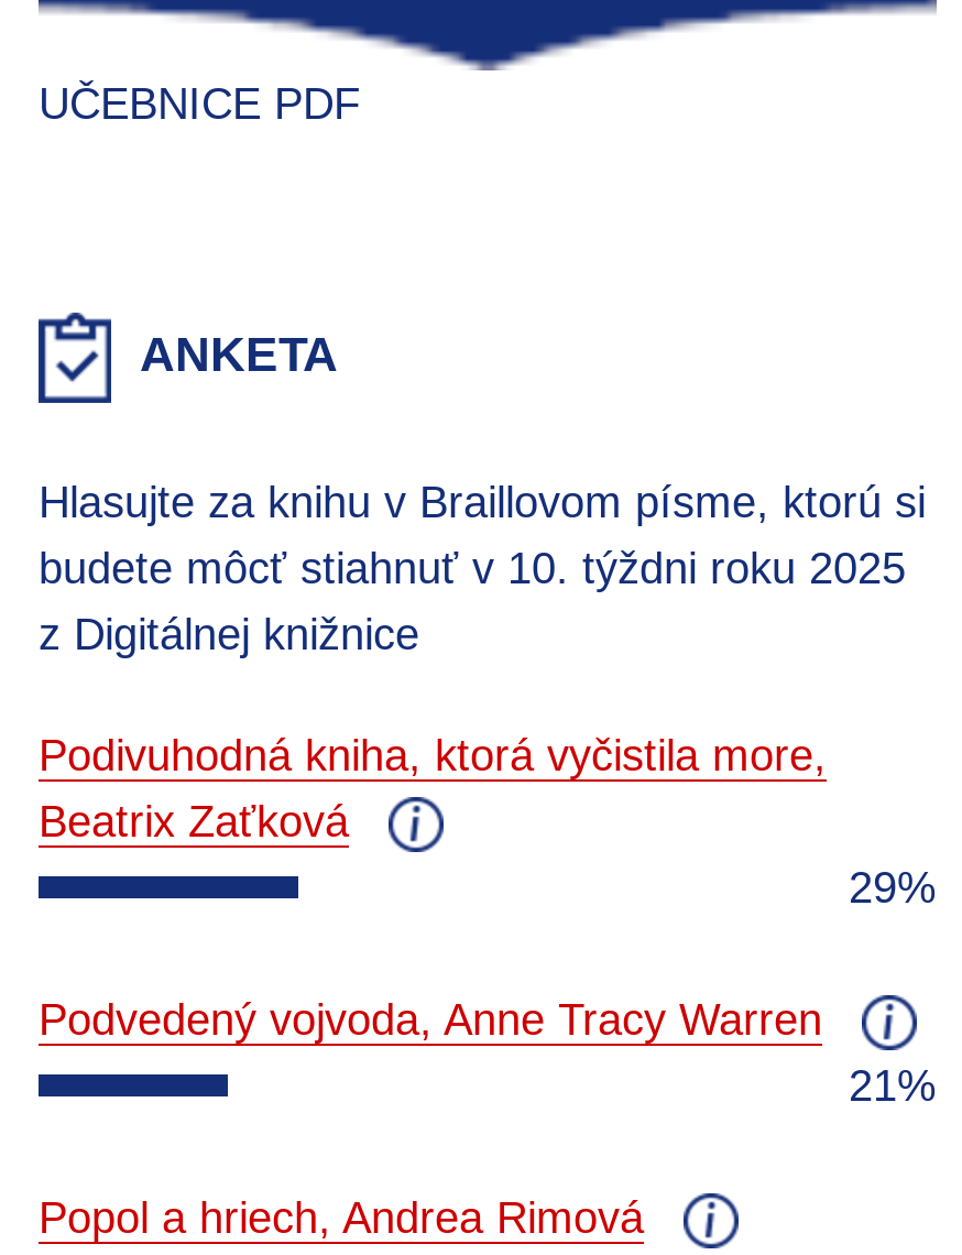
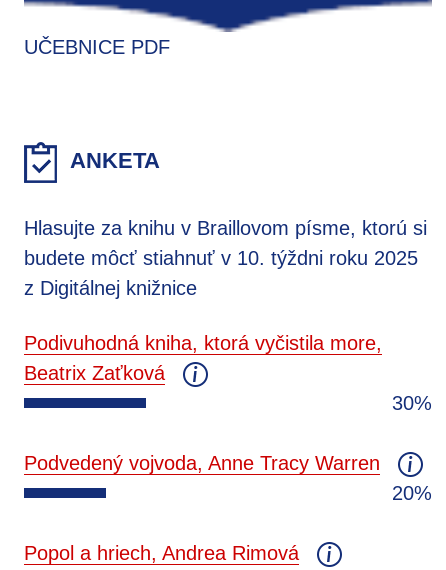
- 29%
+ 30%

- 21%
+ 20%
